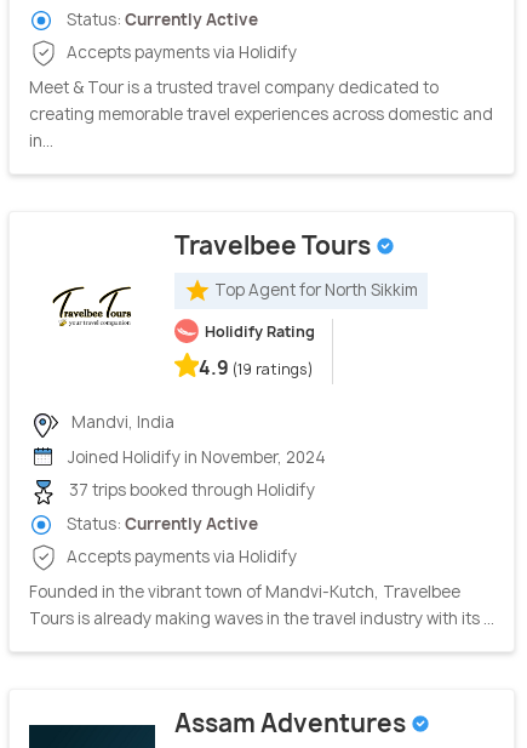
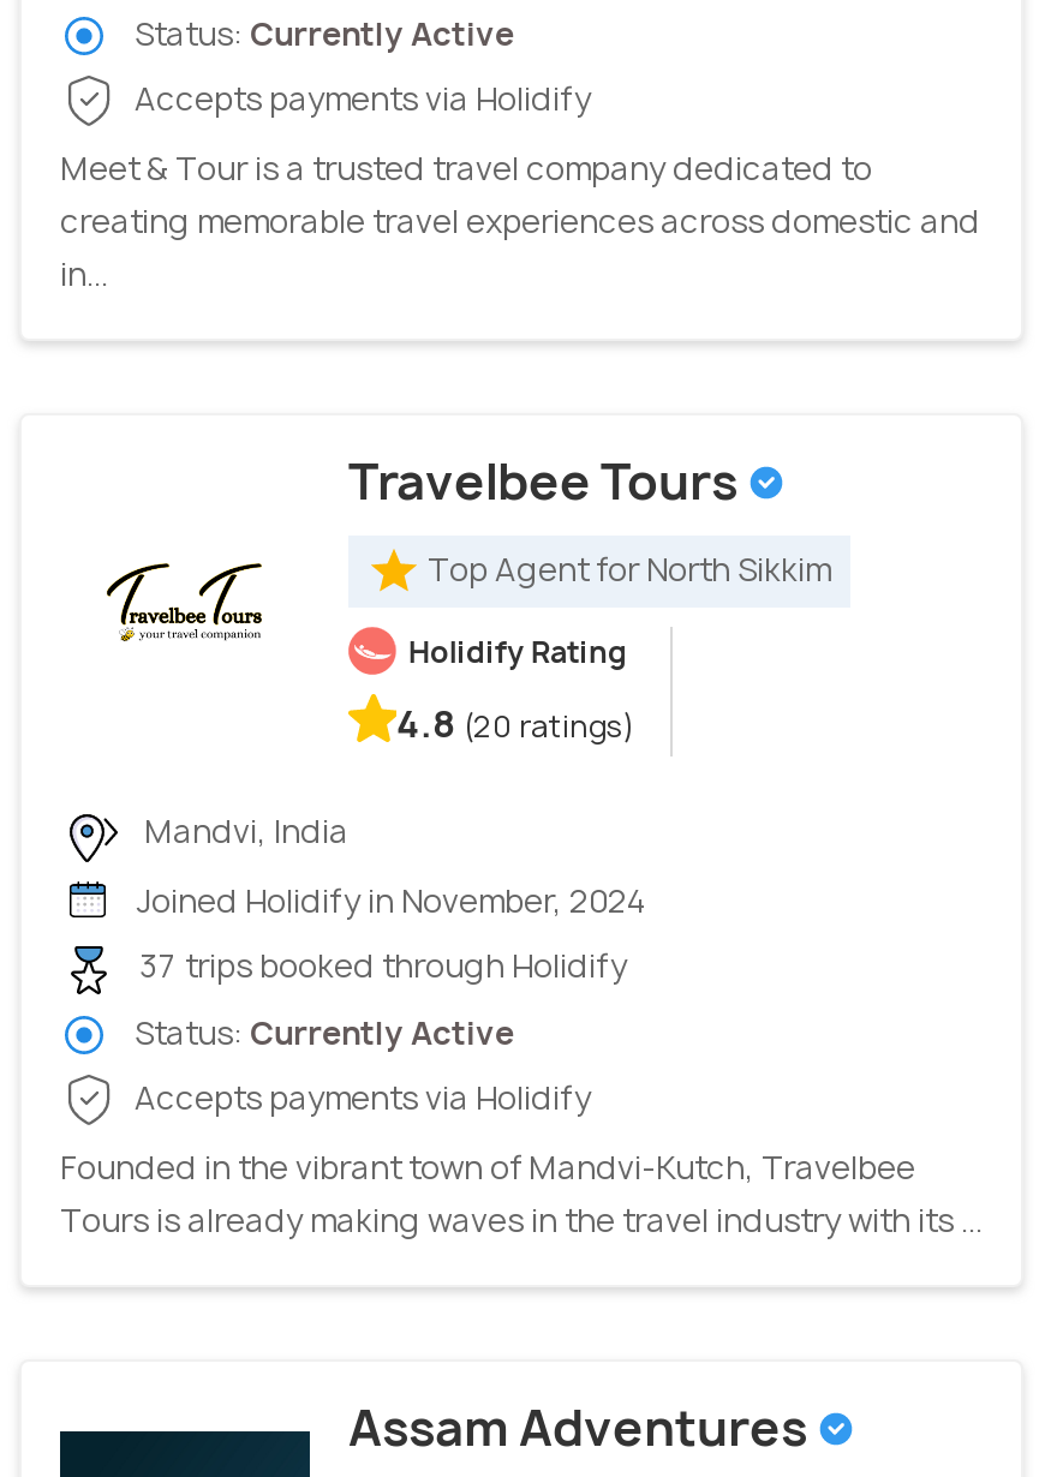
- 4.9 (19 ratings)
+ 4.8 (20 ratings)
